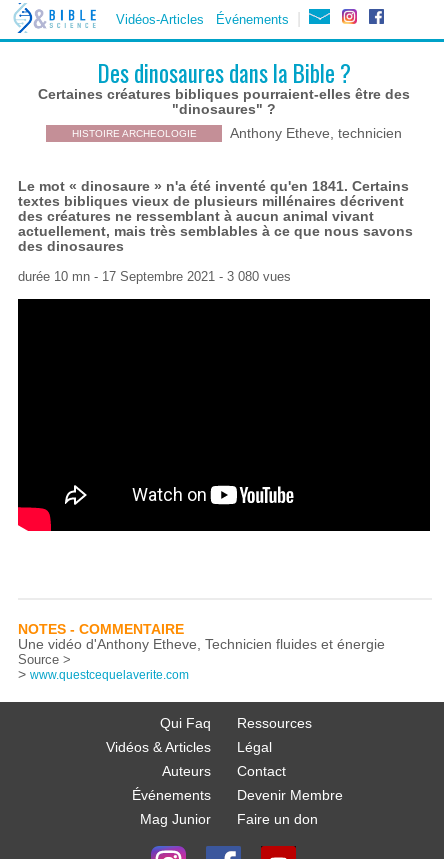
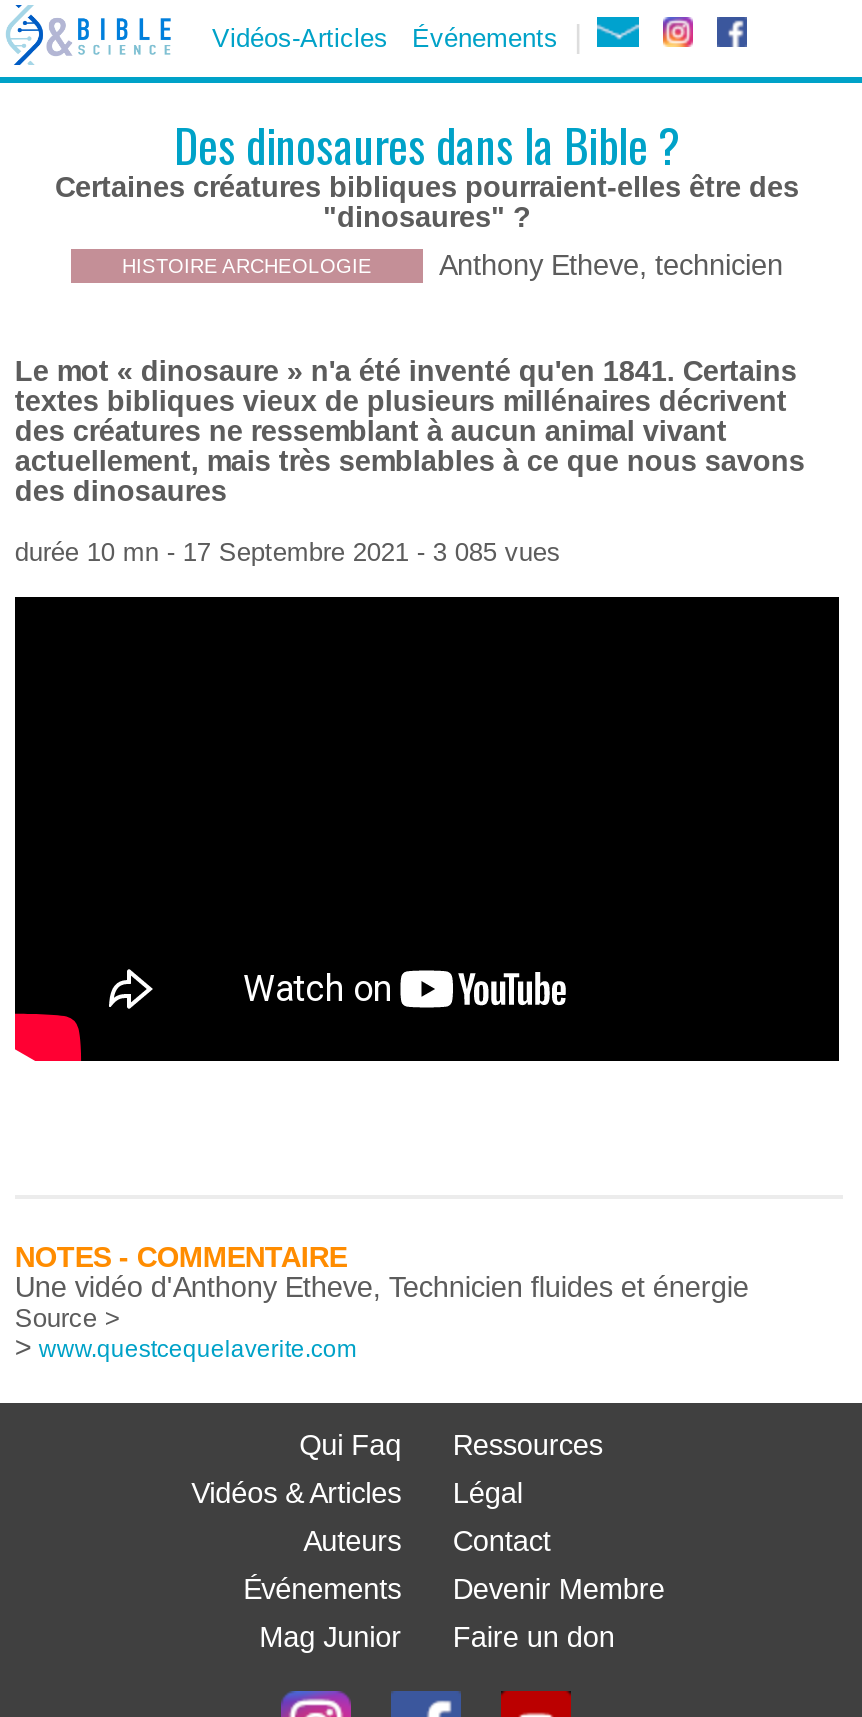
- durée 10 mn - 17 Septembre 2021 - 3 080 vues
+ durée 10 mn - 17 Septembre 2021 - 3 085 vues
